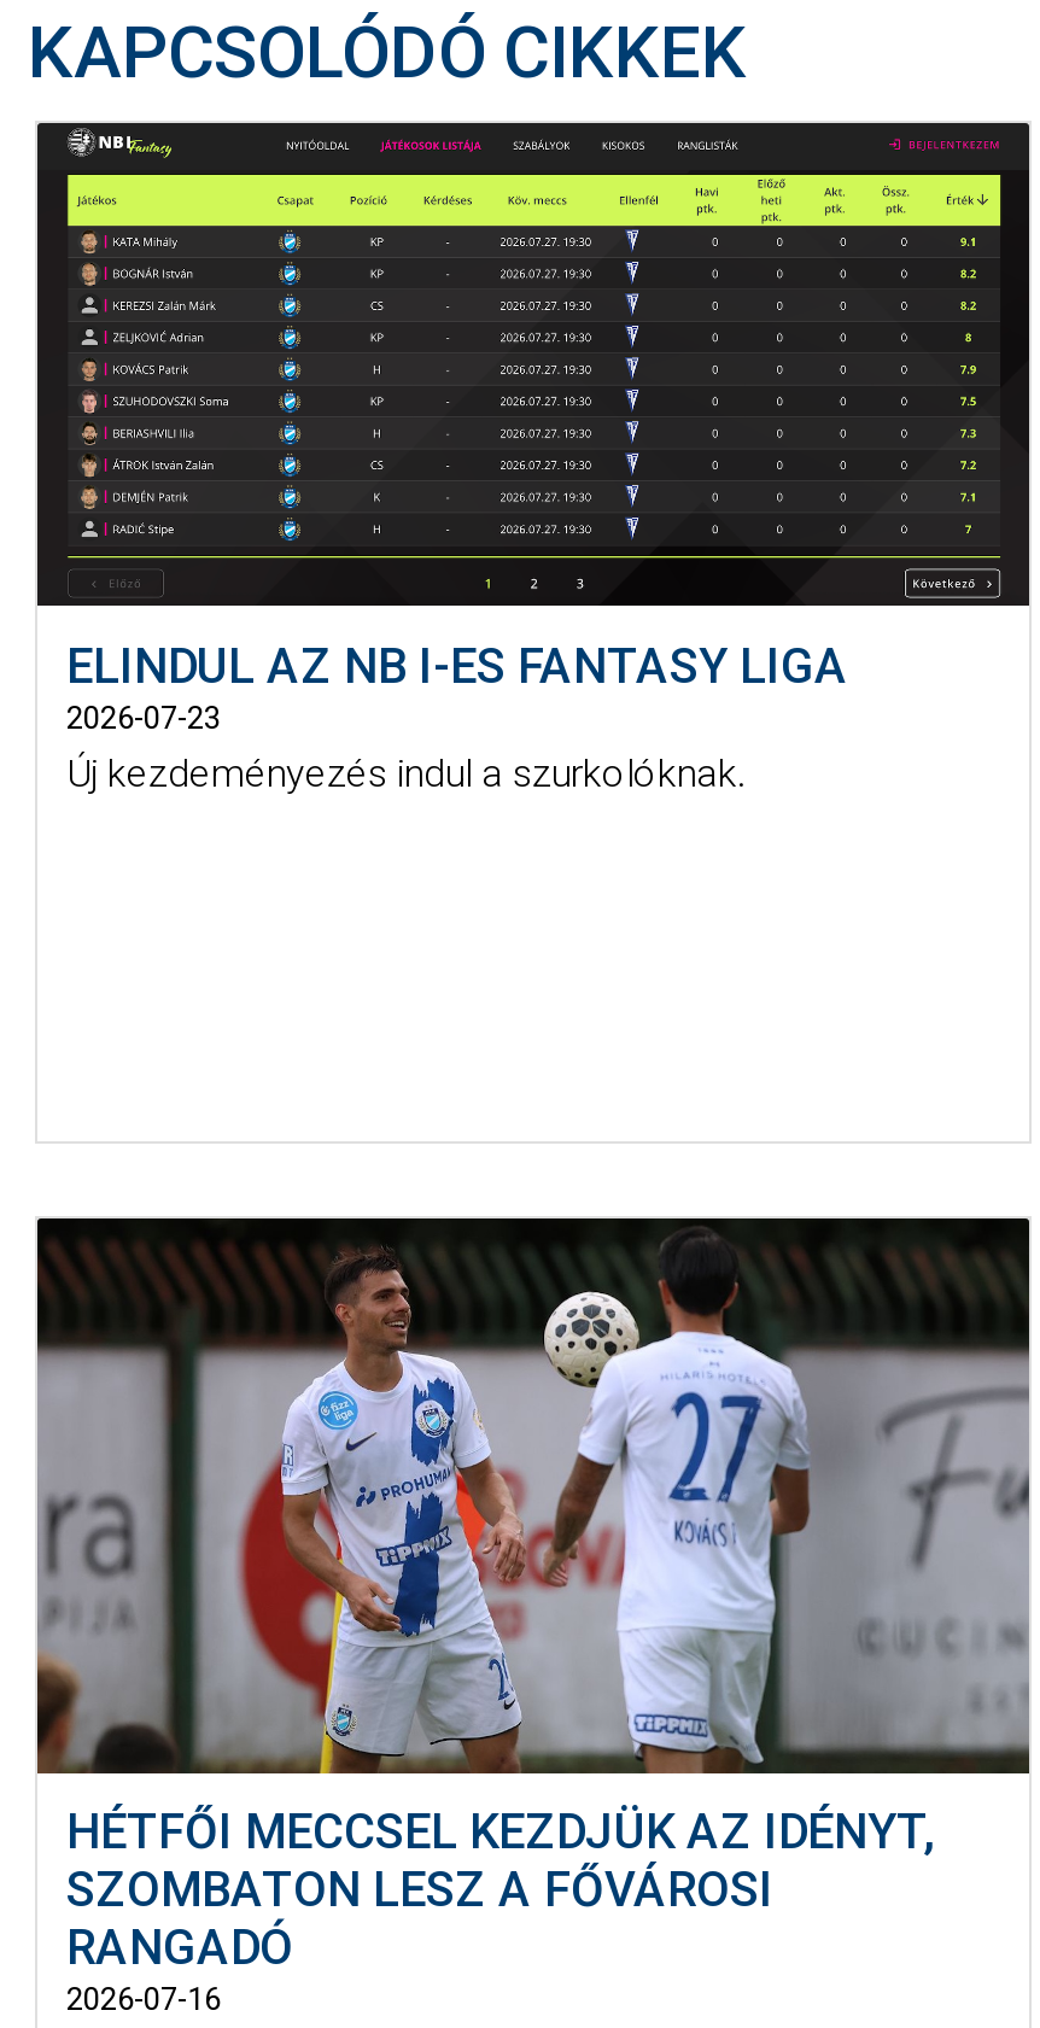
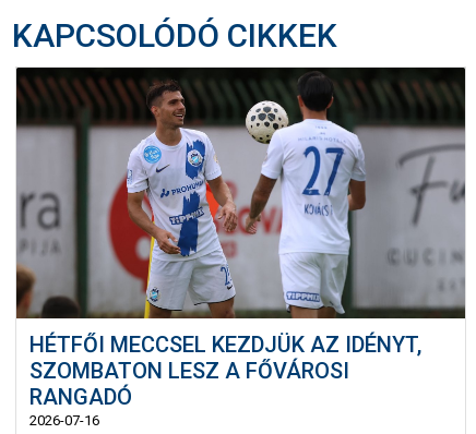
- [image]
- ELINDUL AZ NB I-ES FANTASY LIGA
- 2026-07-23
- Új kezdeményezés indul a szurkolóknak.
